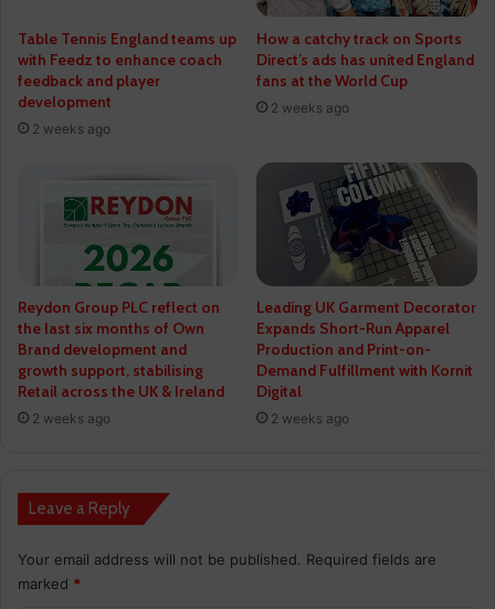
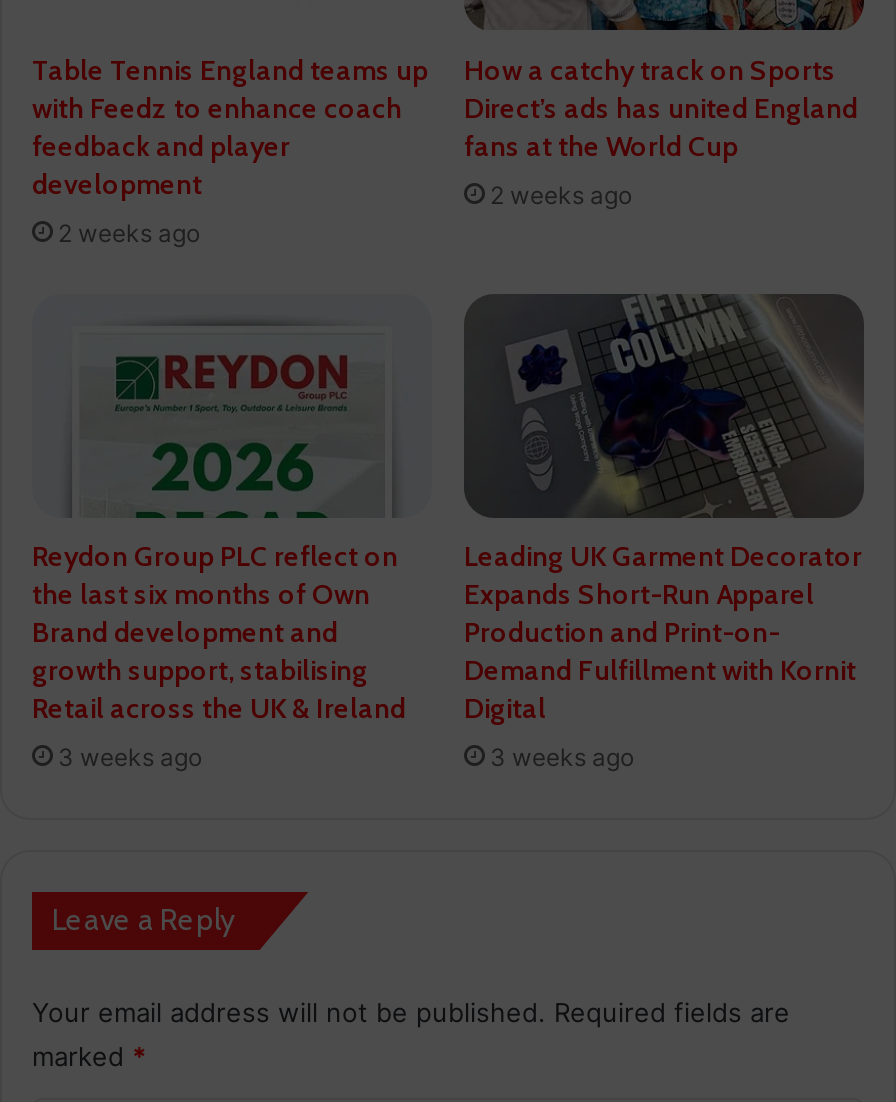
- 2 weeks ago
+ 3 weeks ago

- 2 weeks ago
+ 3 weeks ago
